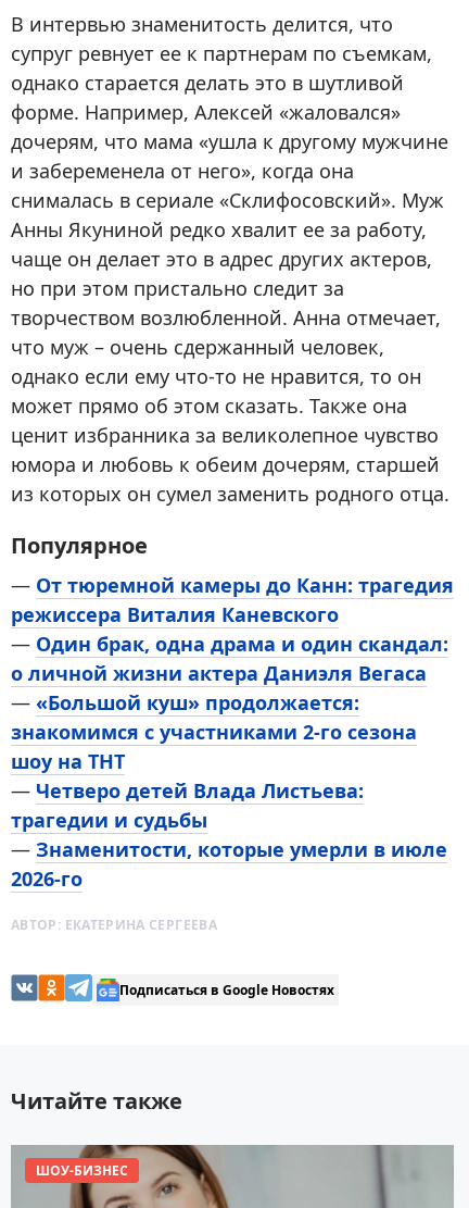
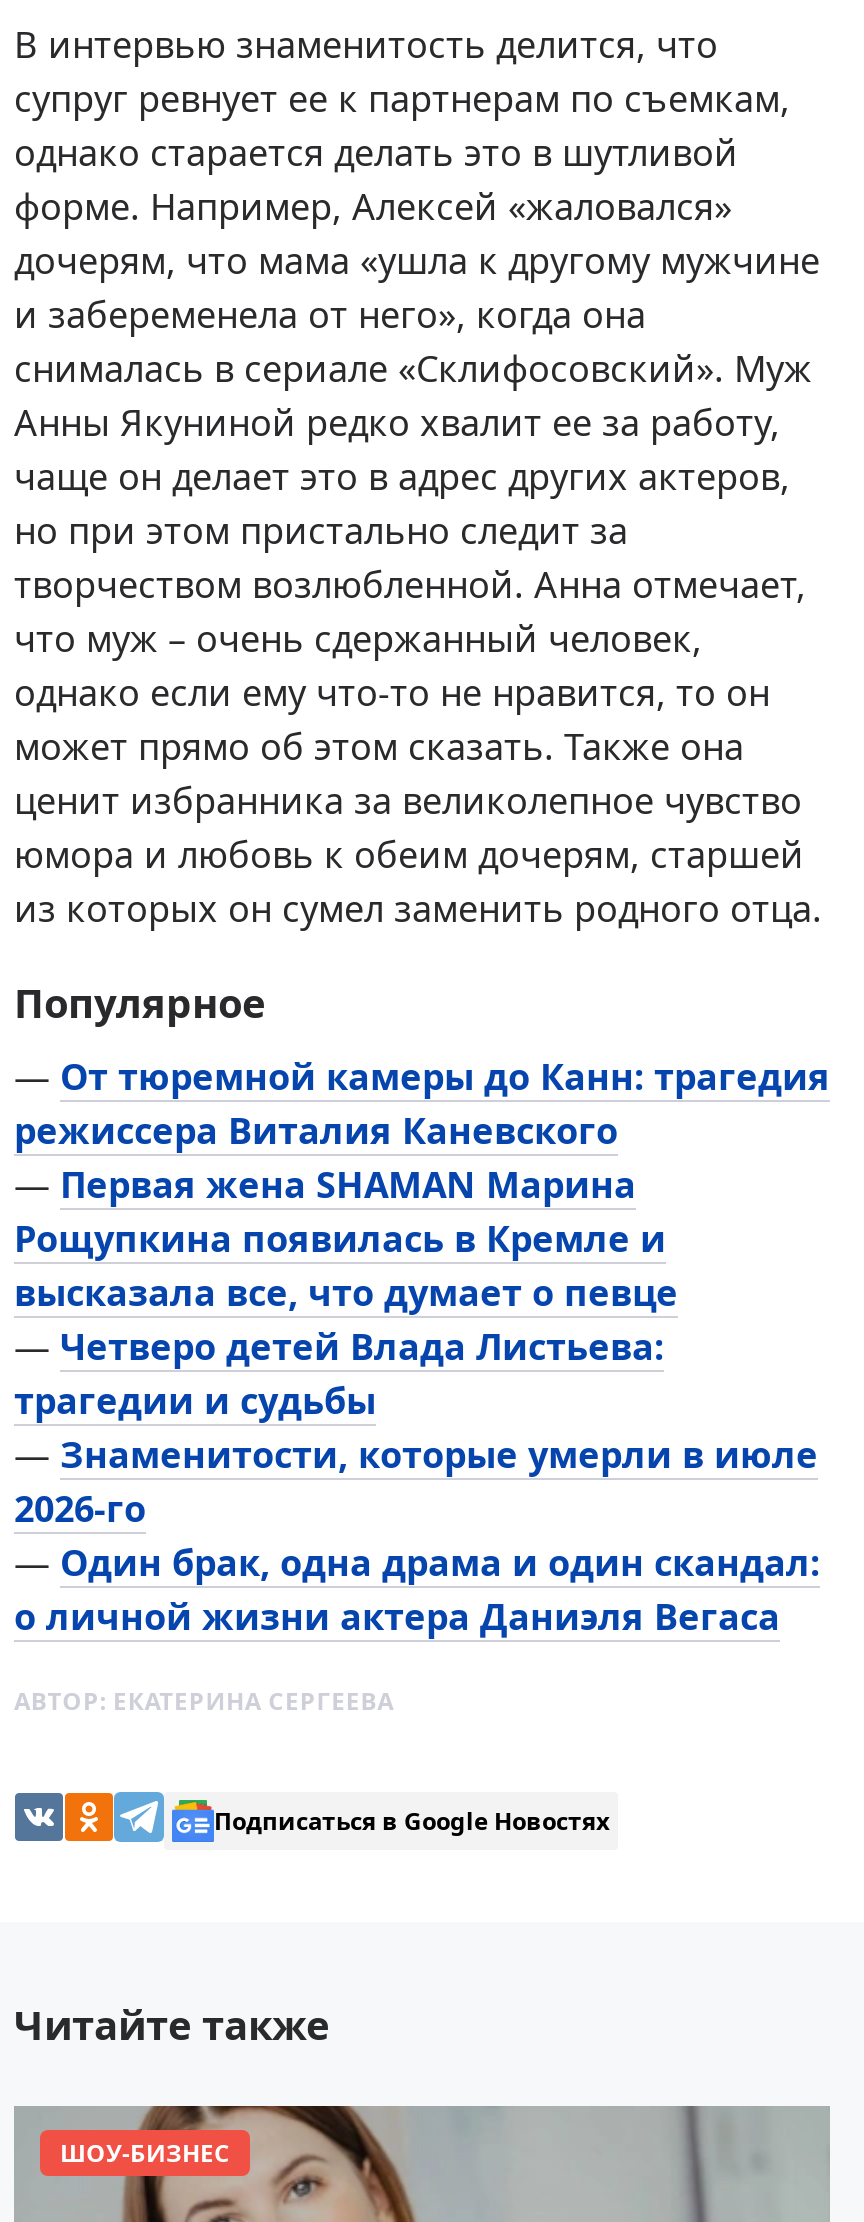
moved down: — Один брак, одна драма и один скандал: | о личной жизни актера Даниэля Вегаса

- — «Большой куш» продолжается:
- знакомимся с участниками 2-го сезона
- шоу на ТНТ
+ — Первая жена SHAMAN Марина
+ Рощупкина появилась в Кремле и
+ высказала все, что думает о певце

moved up: — Четверо детей Влада Листьева: | трагедии и судьбы | — Знаменитости, которые умерли в июле | 2026-го
